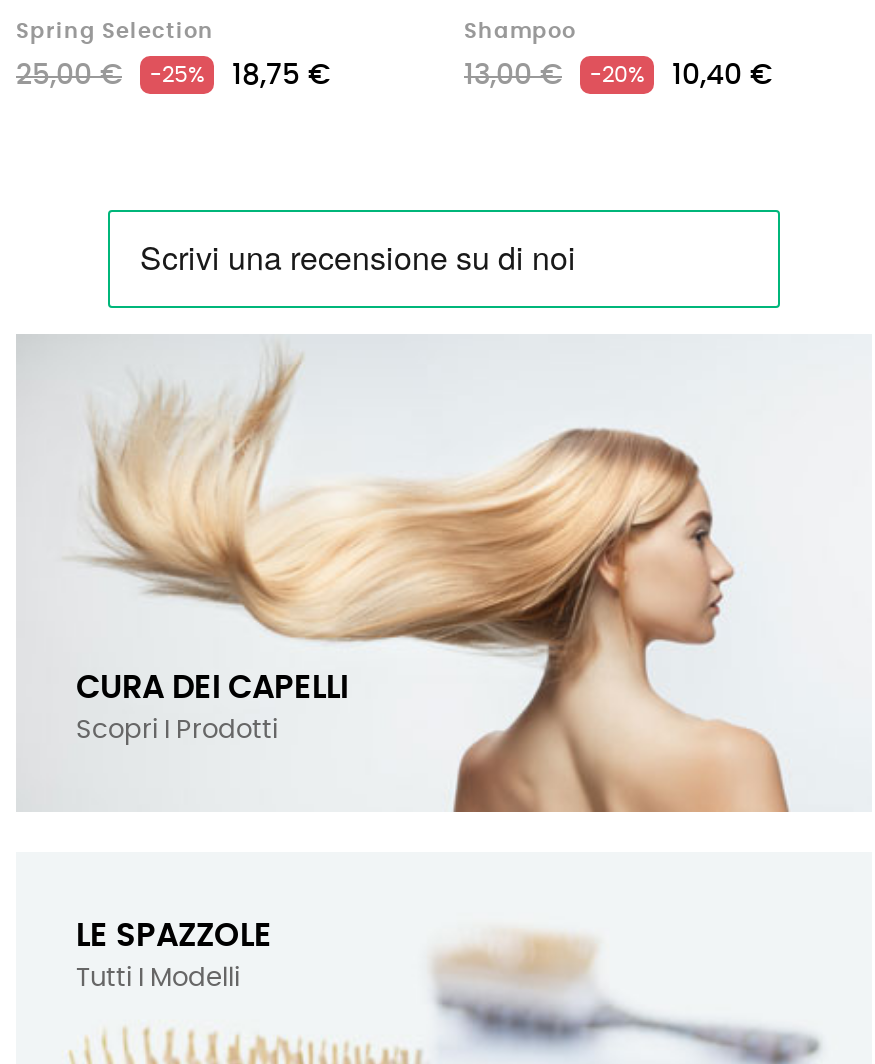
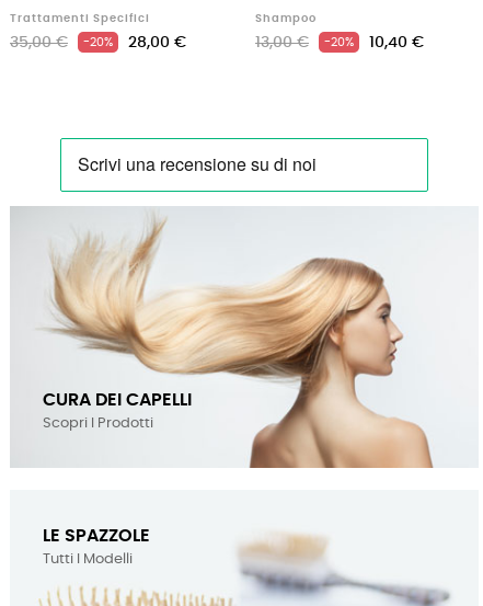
- Spring Selection
+ Trattamenti Specifici

- 25,00 €
- -25%
- 18,75 €
+ 35,00 €
+ -20%
+ 28,00 €
